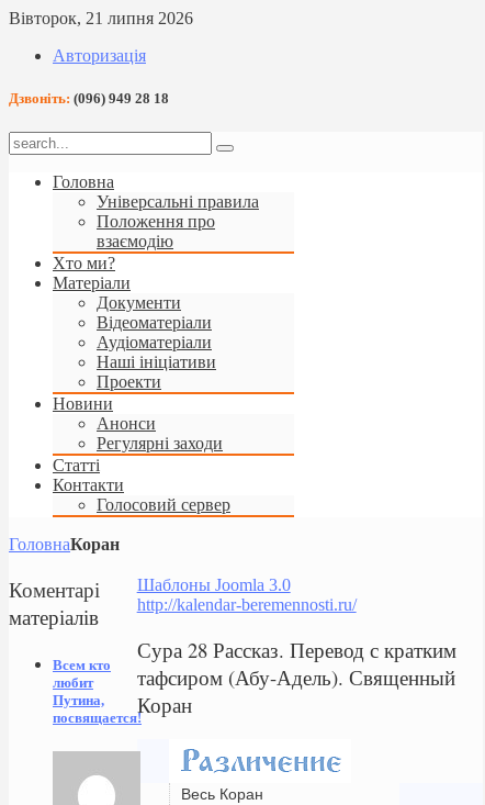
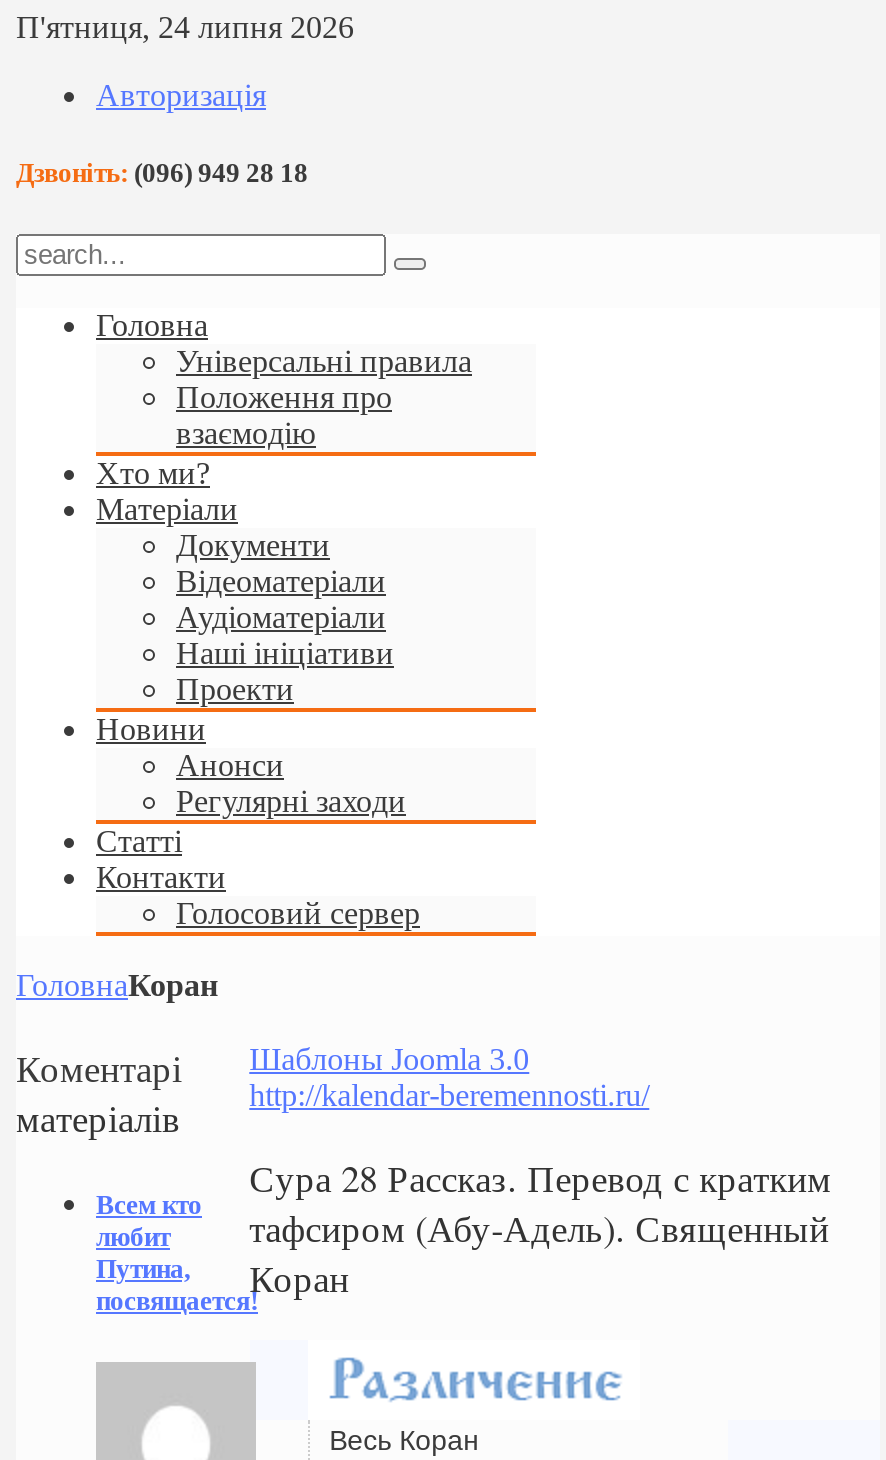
- Вівторок, 21 липня 2026
+ П'ятниця, 24 липня 2026
